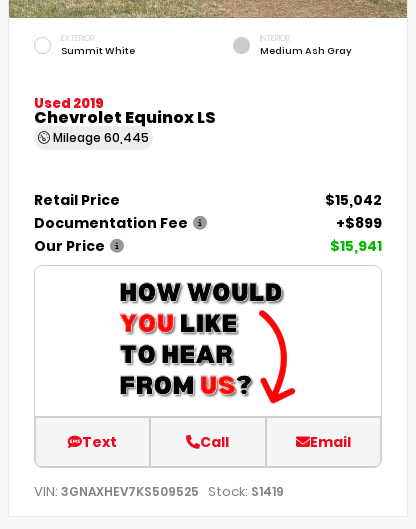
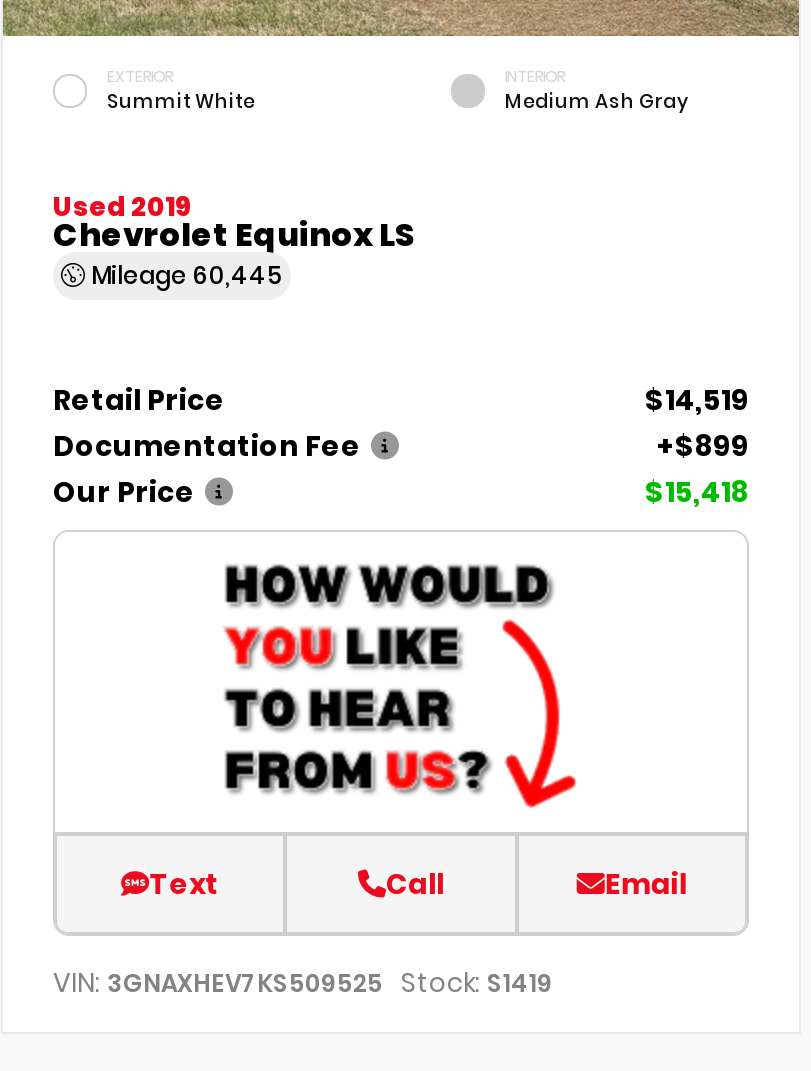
- $15,042
+ $14,519

- $15,941
+ $15,418
